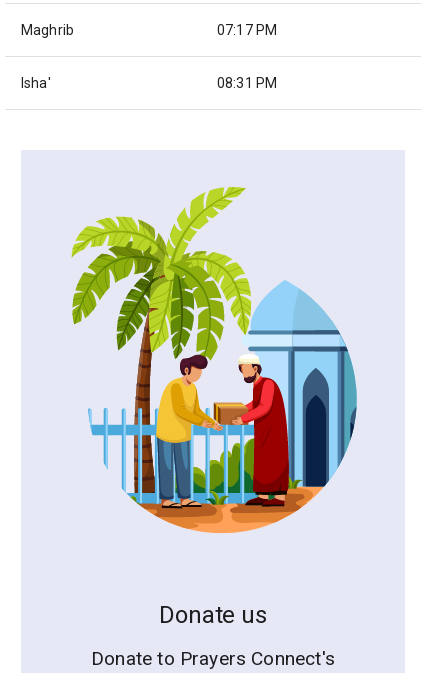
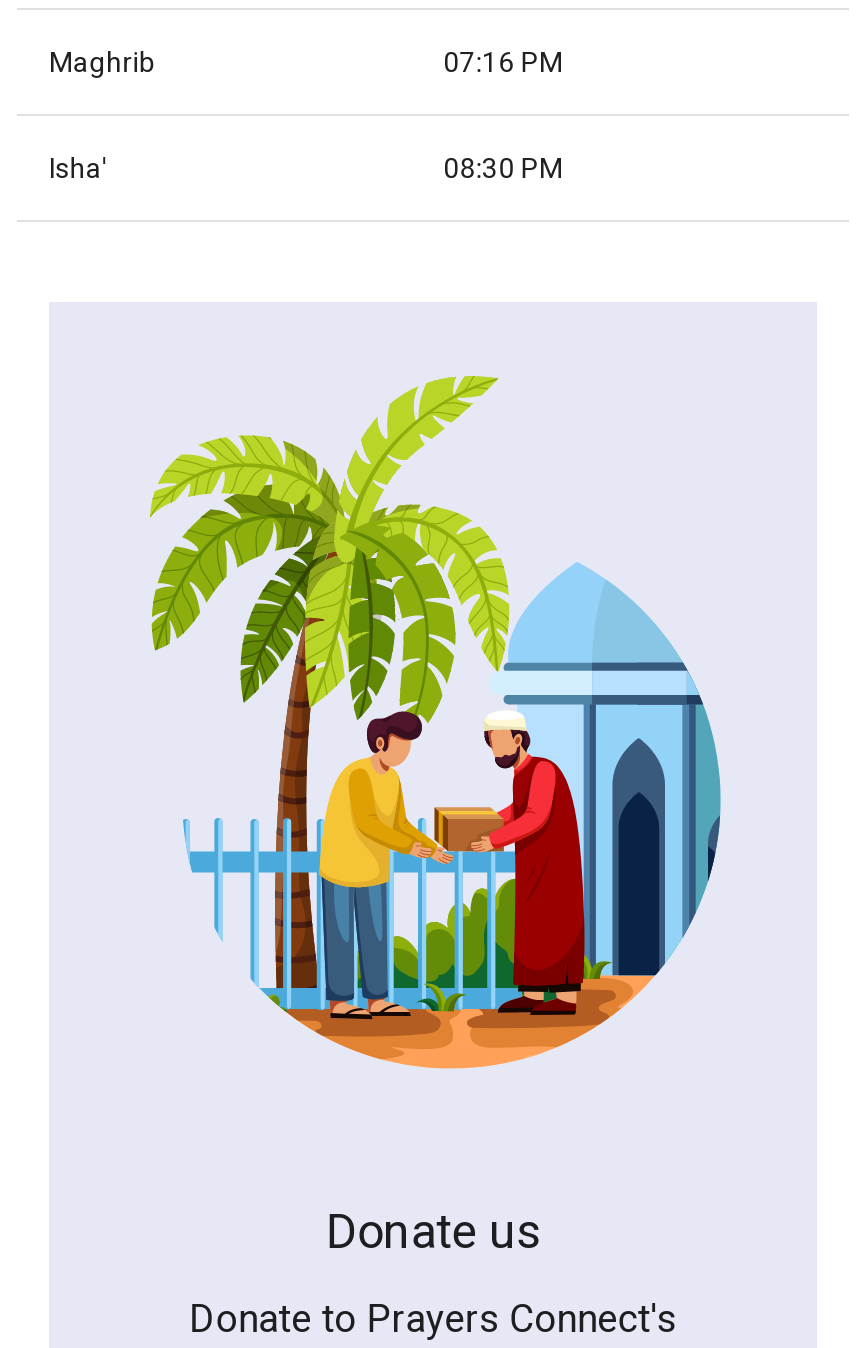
- 07:17 PM
+ 07:16 PM

- 08:31 PM
+ 08:30 PM
